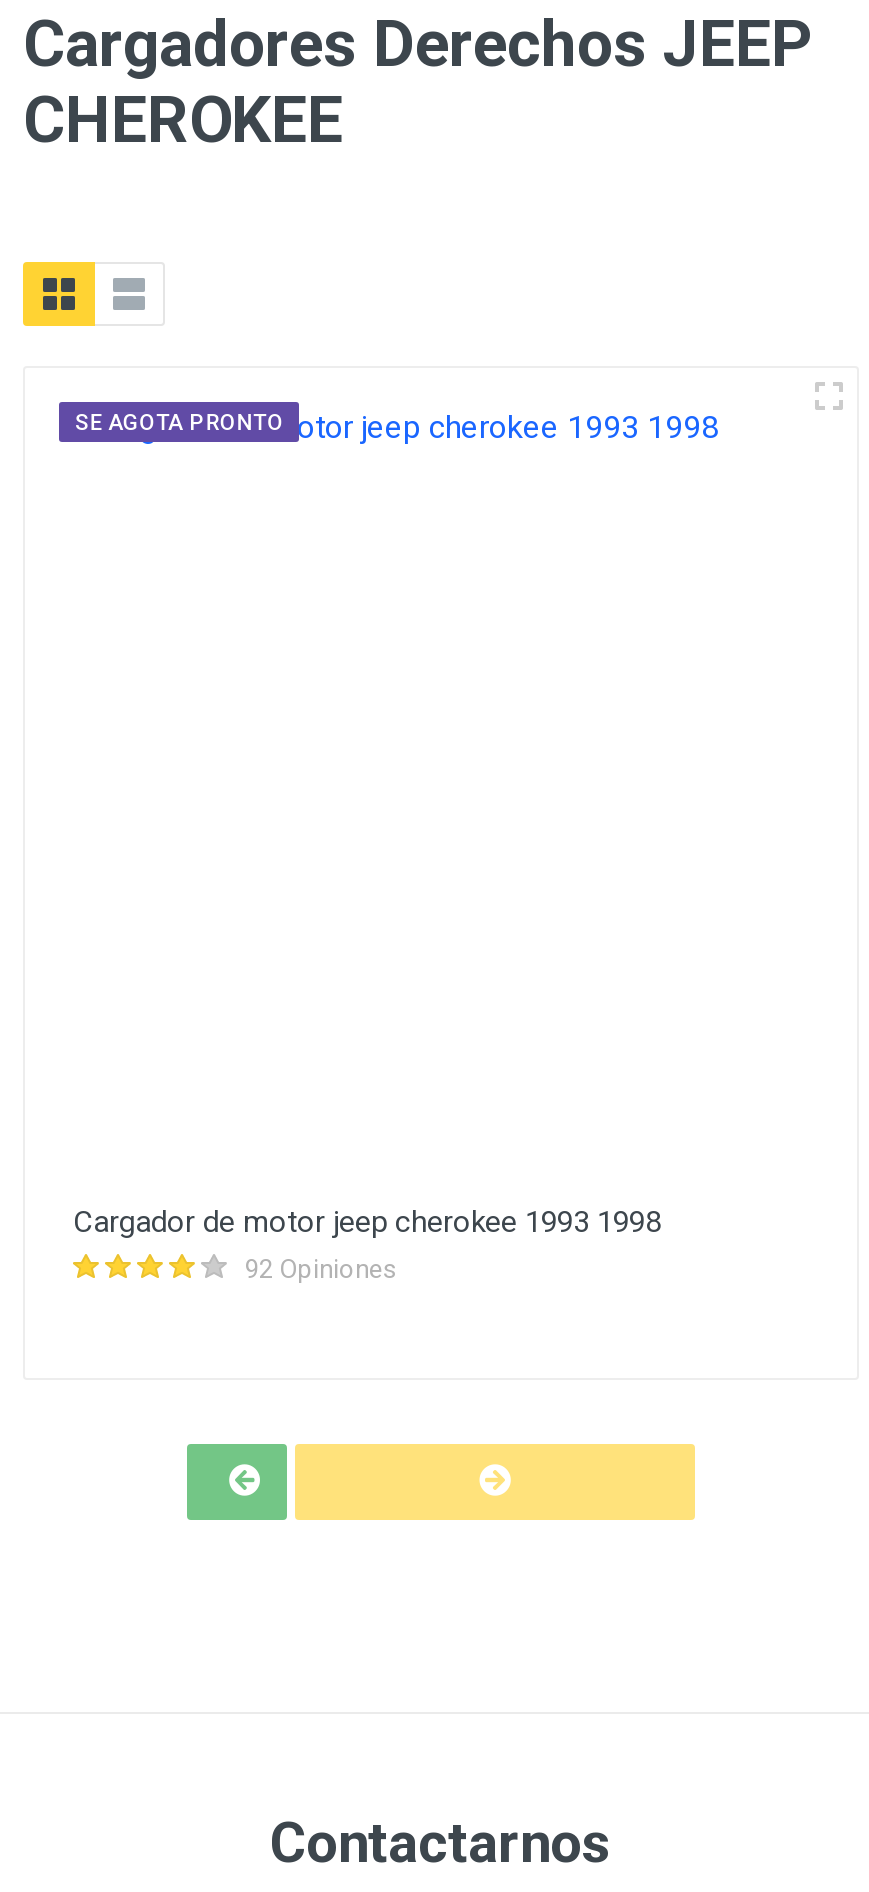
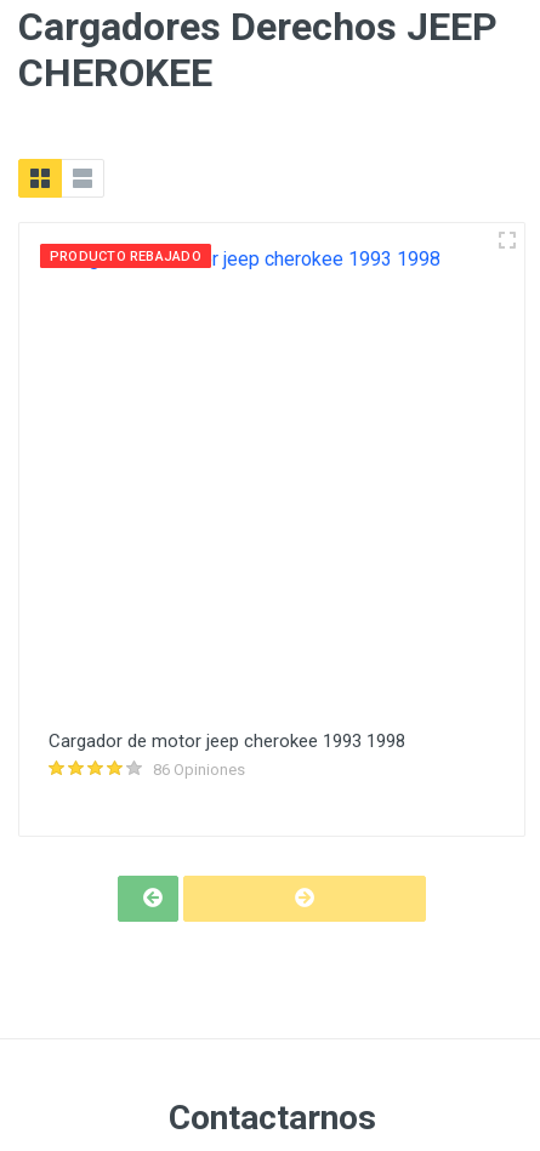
- SE AGOTA PRONTO
+ PRODUCTO REBAJADO

- 92 Opiniones
+ 86 Opiniones
